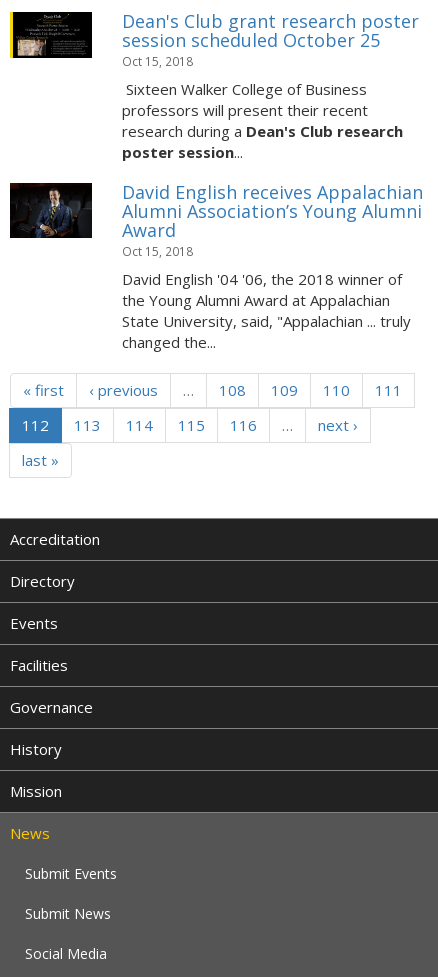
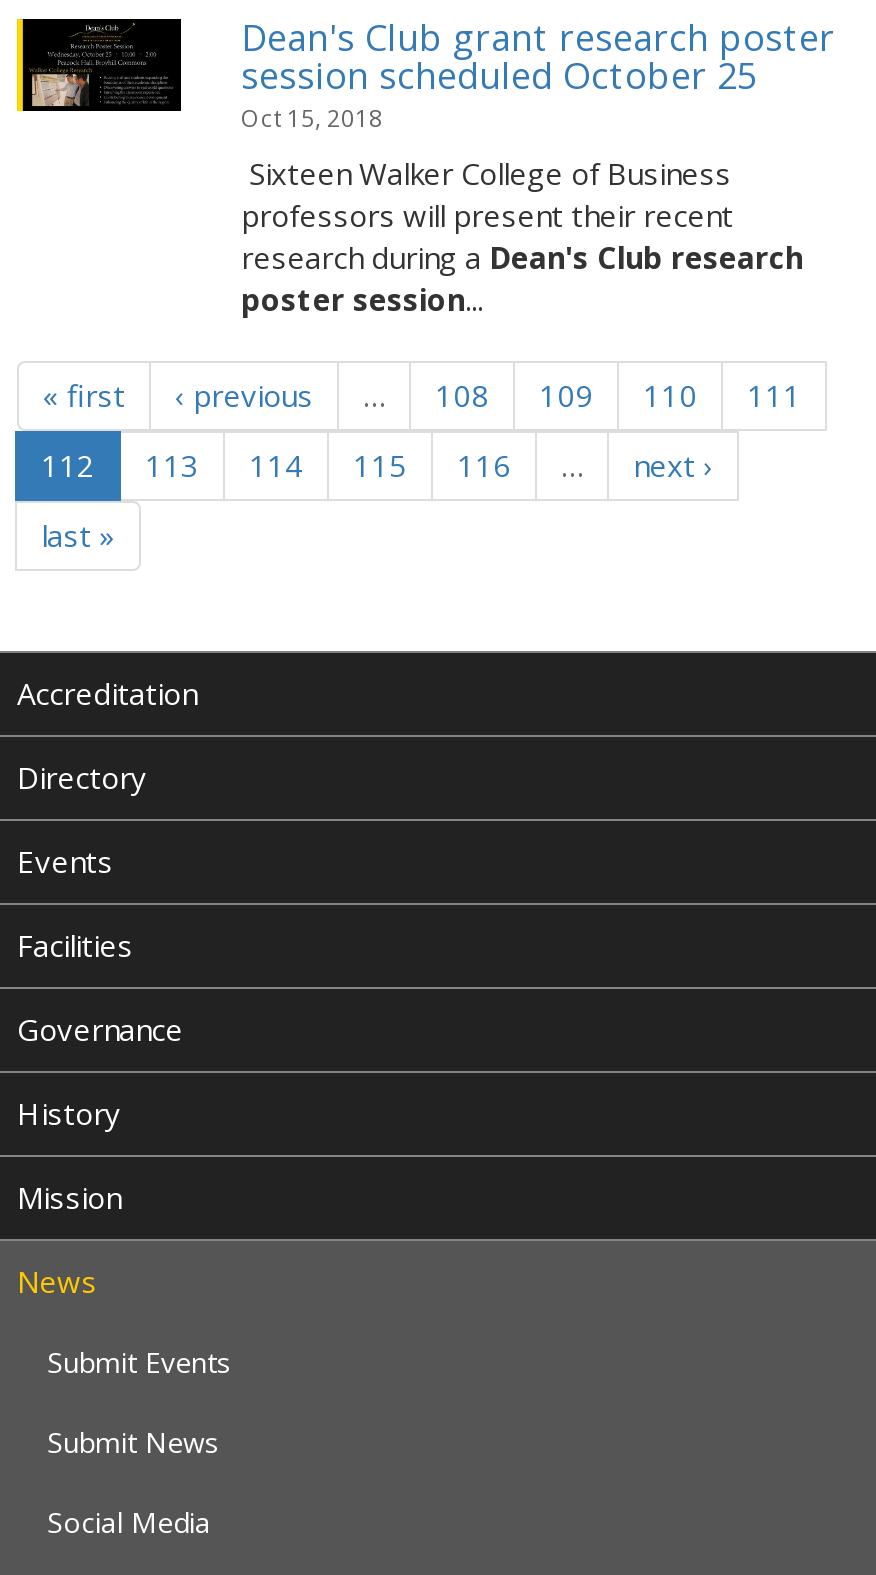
- [image]
- David English receives Appalachian
- Alumni Association’s Young Alumni
- Award
- Oct 15, 2018
- David English '04 '06, the 2018 winner of
- the Young Alumni Award at Appalachian
- State University, said, "Appalachian ... truly
- changed the...
